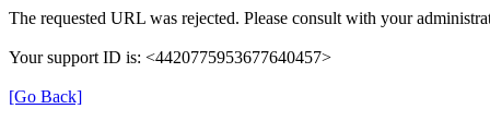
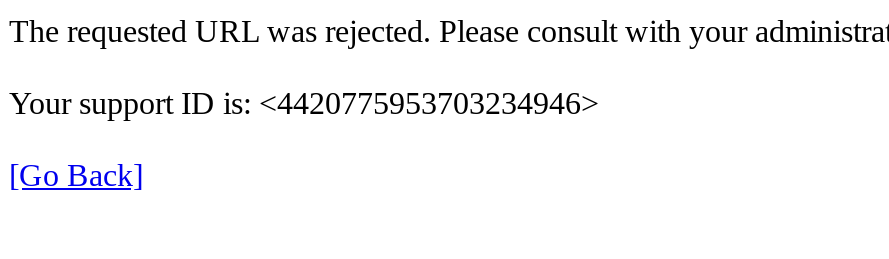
- Your support ID is: <4420775953677640457>
+ Your support ID is: <4420775953703234946>
